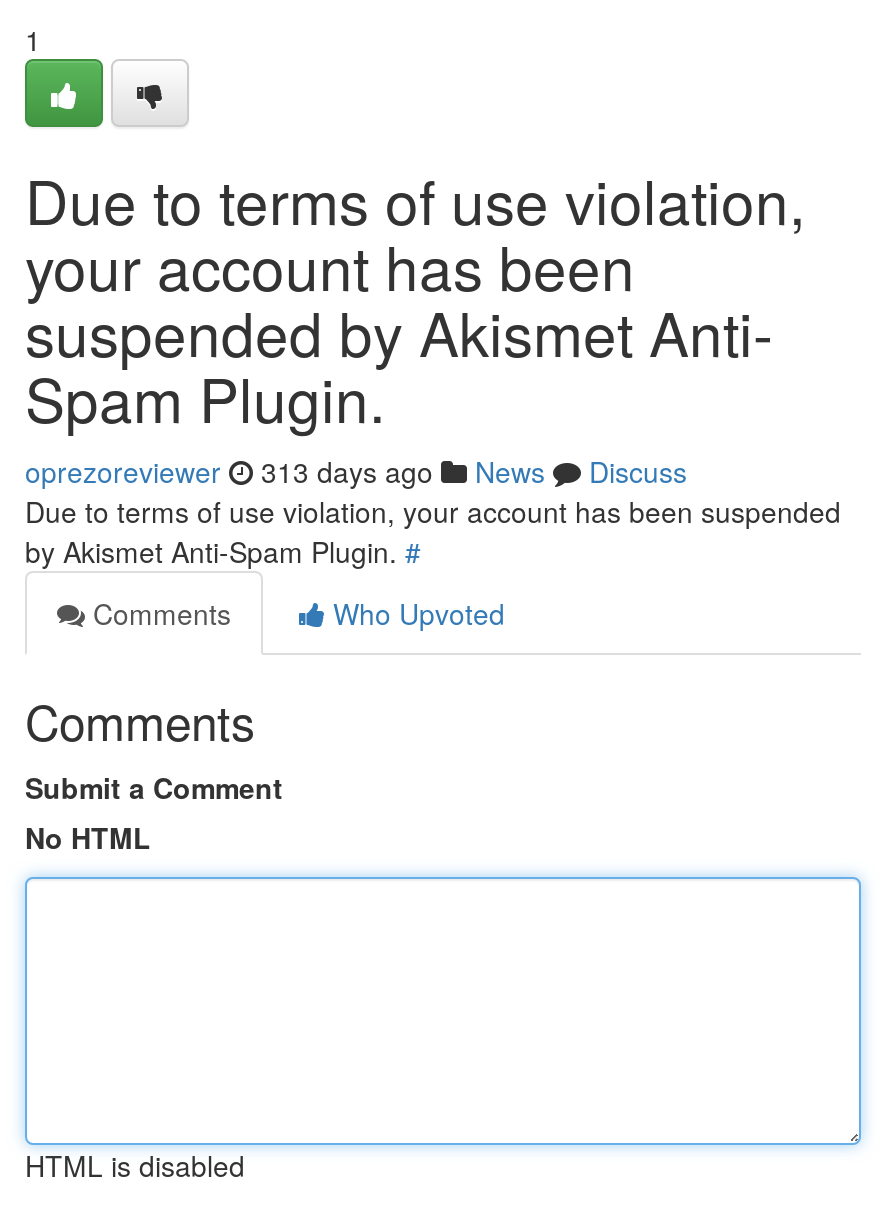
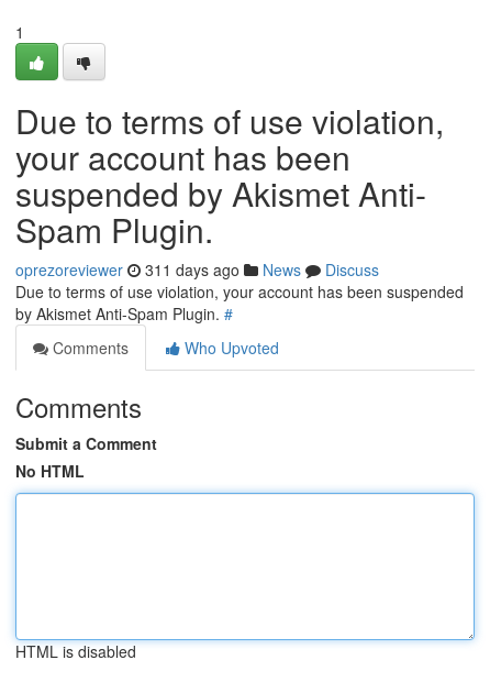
- oprezoreviewer 313 days ago News Discuss
+ oprezoreviewer 311 days ago News Discuss
